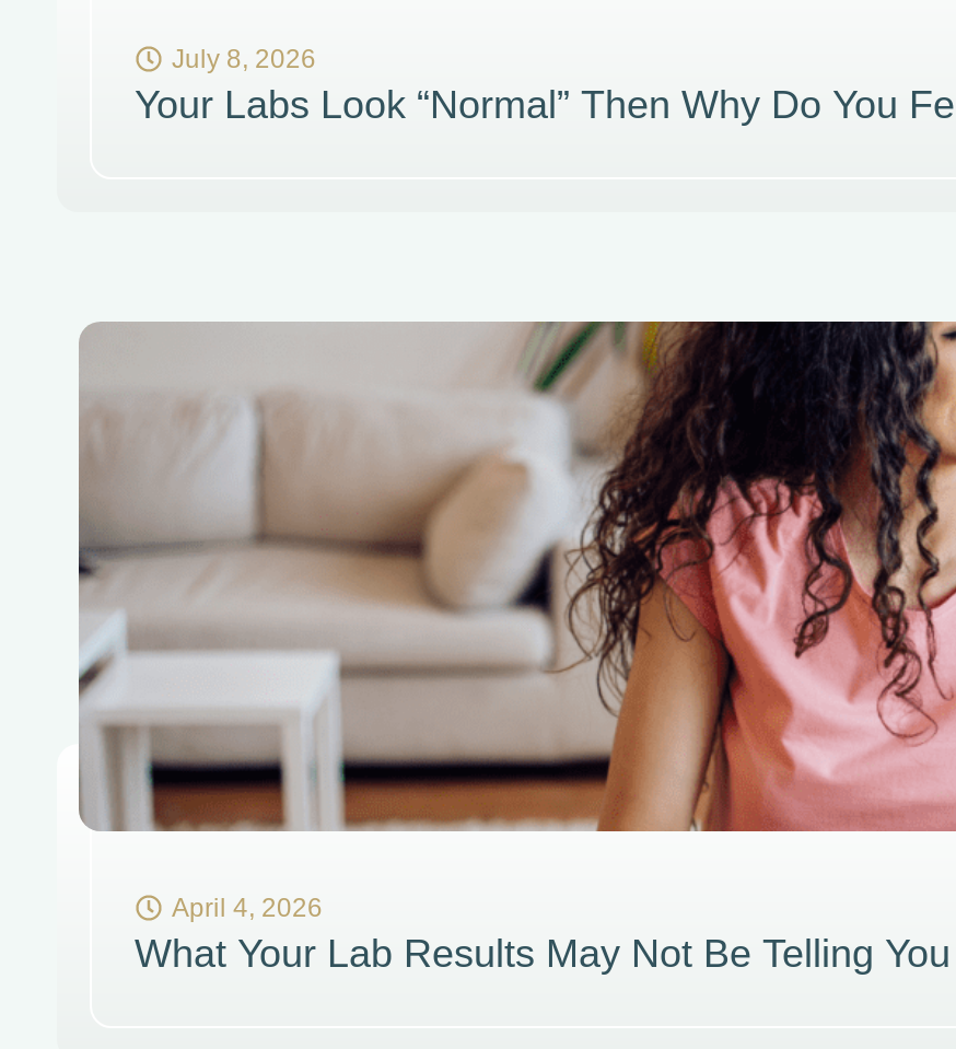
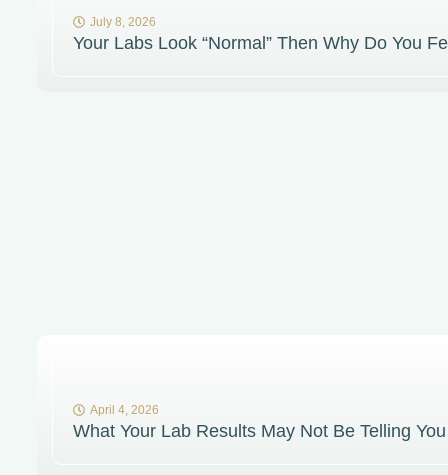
- [image]
